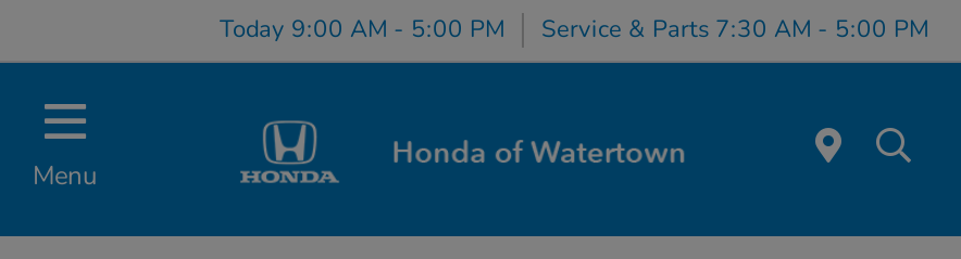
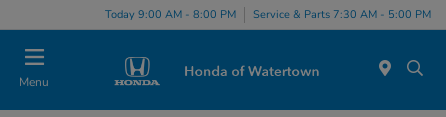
- Today 9:00 AM - 5:00 PM Service & Parts 7:30 AM - 5:00 PM
+ Today 9:00 AM - 8:00 PM Service & Parts 7:30 AM - 5:00 PM
